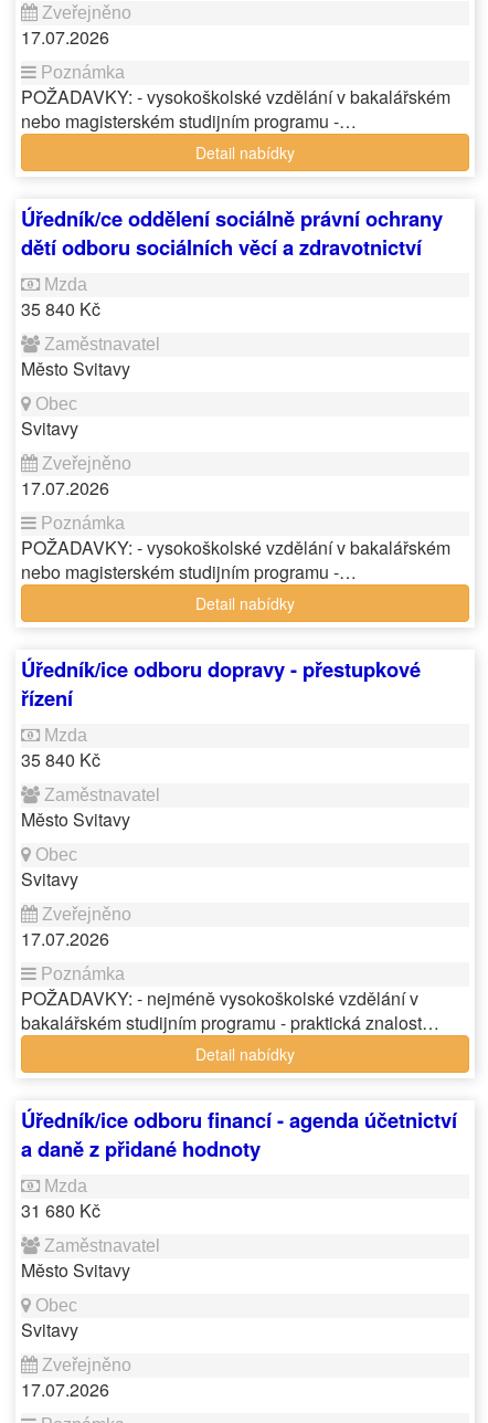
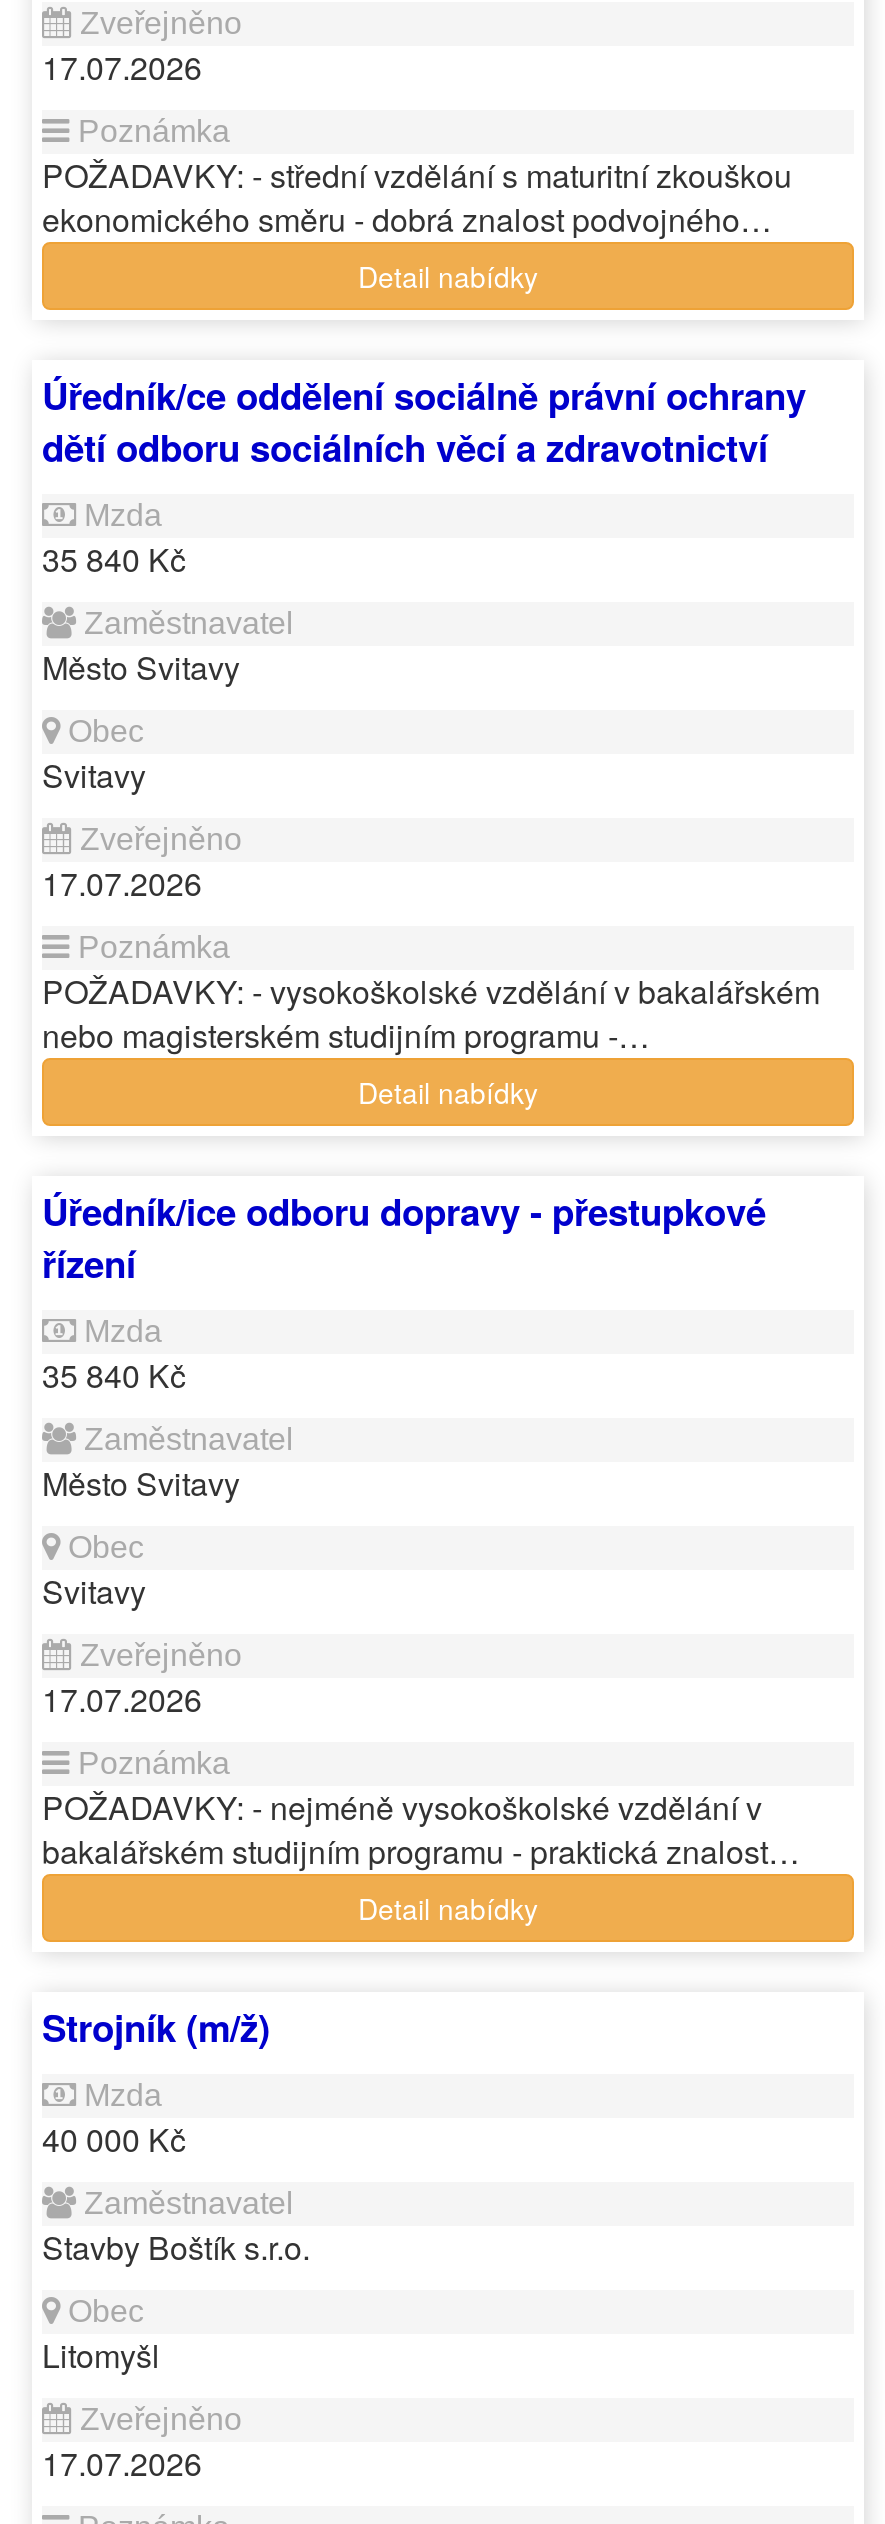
- POŽADAVKY: - vysokoškolské vzdělání v bakalářském
- nebo magisterském studijním programu -…
+ POŽADAVKY: - střední vzdělání s maturitní zkouškou
+ ekonomického směru - dobrá znalost podvojného…

- Úředník/ice odboru financí - agenda účetnictví
- a daně z přidané hodnoty
+ Strojník (m/ž)

- 31 680 Kč
+ 40 000 Kč

- Město Svitavy
+ Stavby Boštík s.r.o.

- Svitavy
+ Litomyšl
